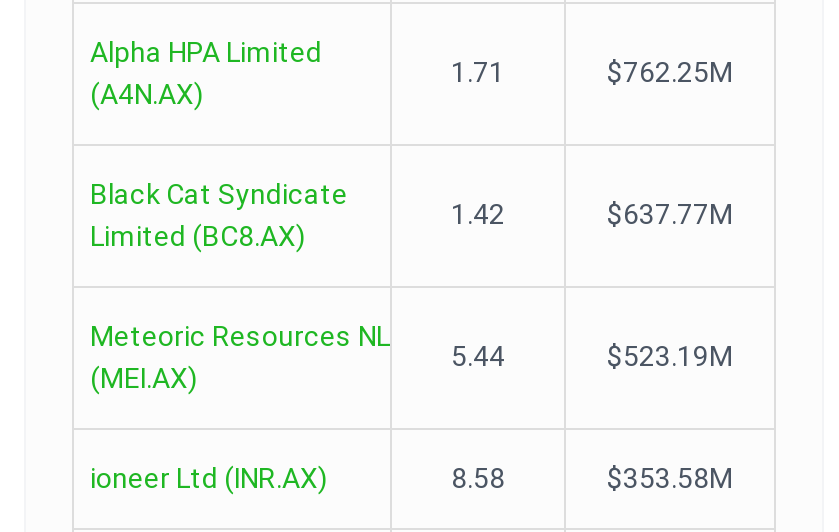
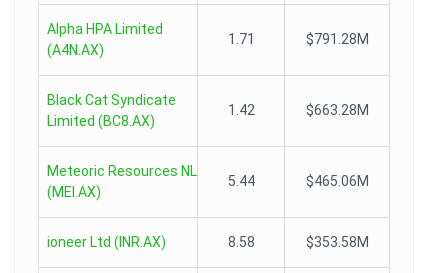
- $762.25M
+ $791.28M

- $637.77M
+ $663.28M

- $523.19M
+ $465.06M
